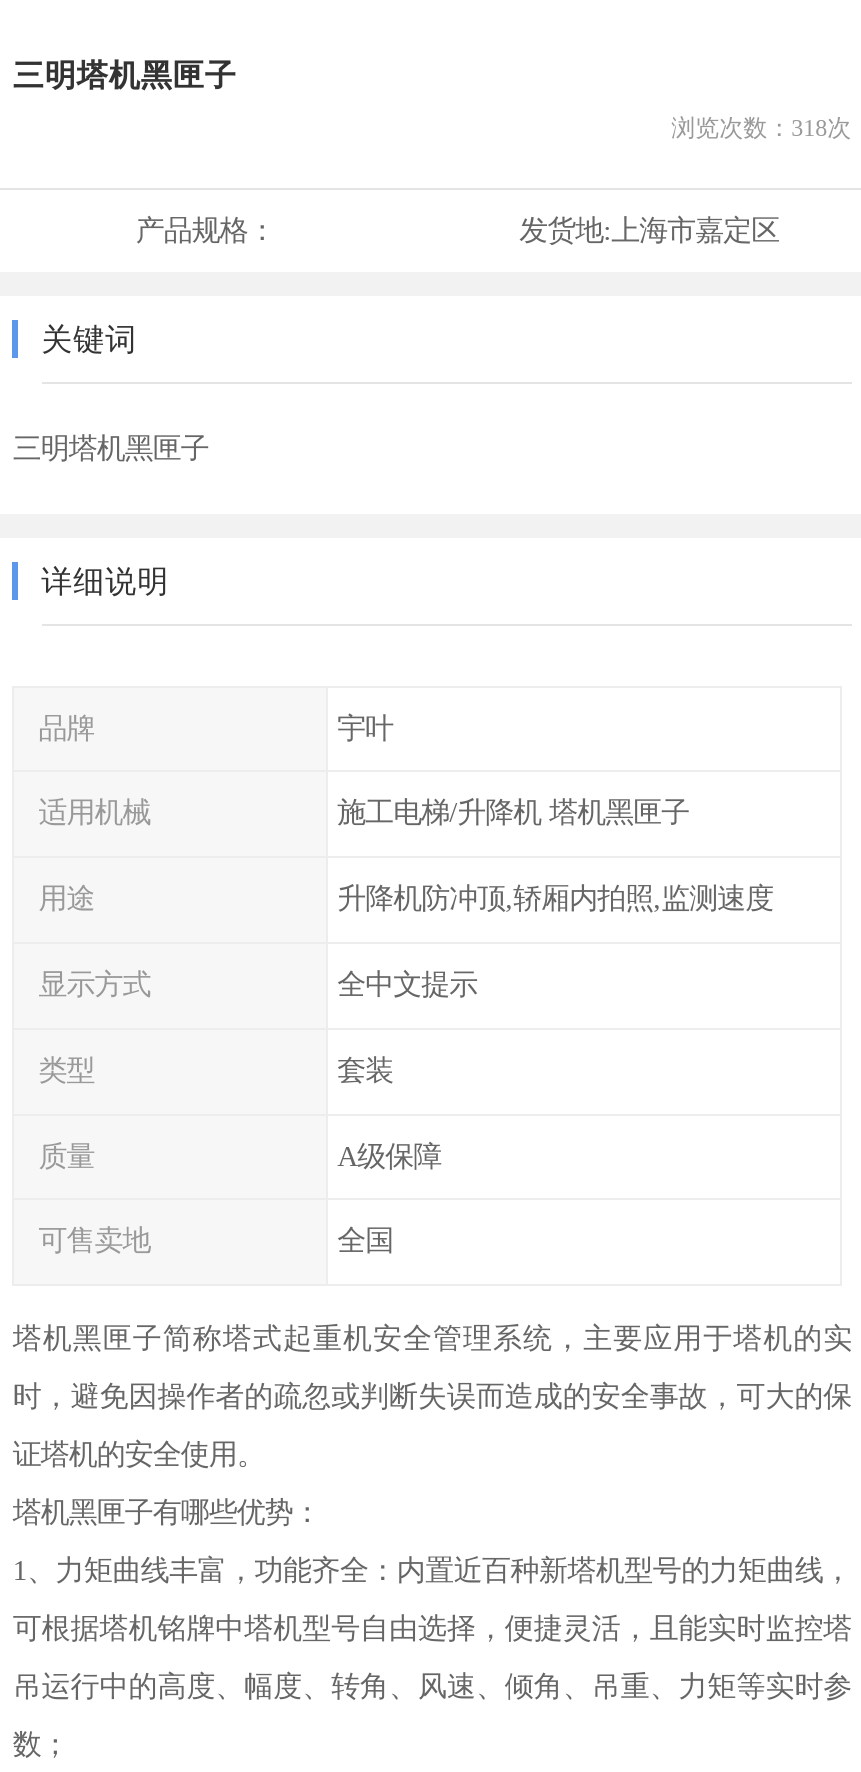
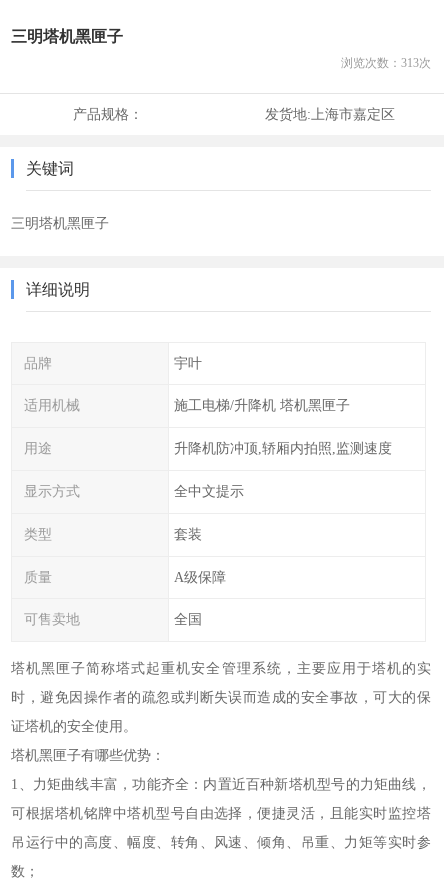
- 浏览次数：318次
+ 浏览次数：313次
